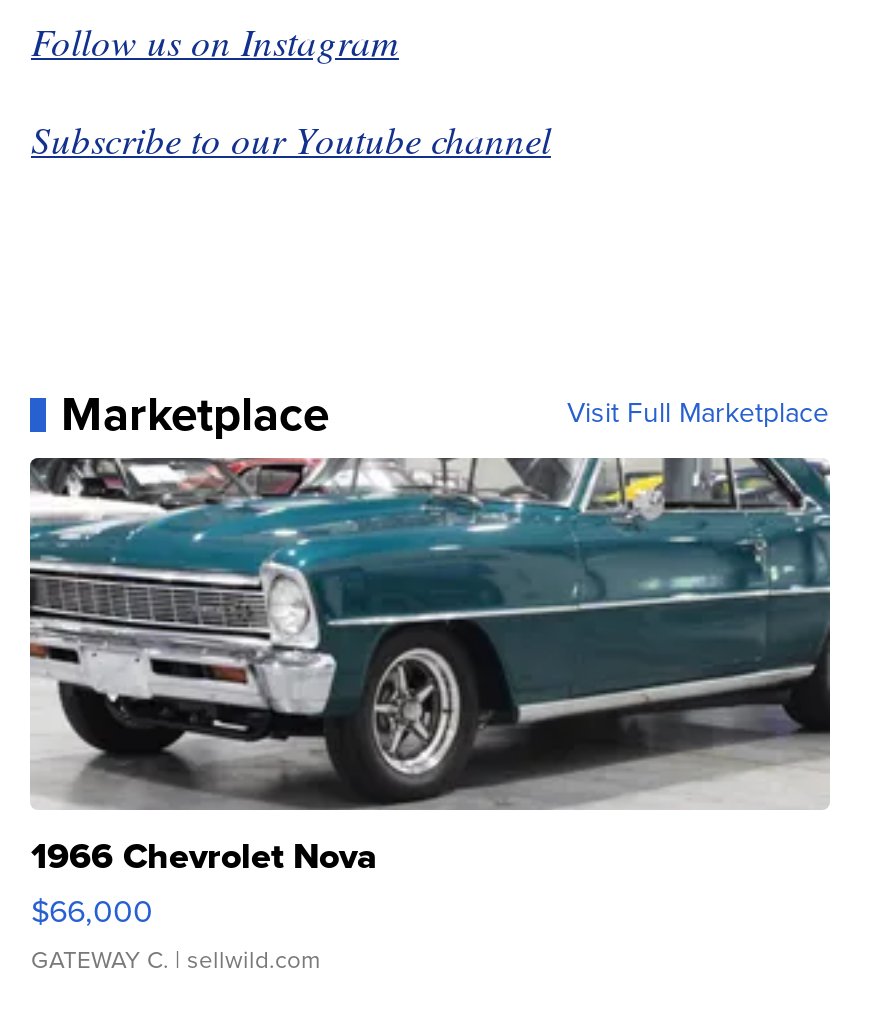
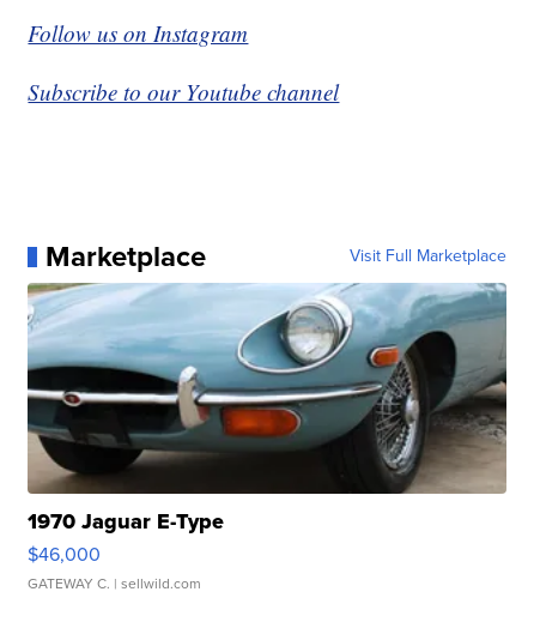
- [image]
- 1966 Chevrolet Nova
- $66,000
+ [image]
+ 1970 Jaguar E-Type
+ $46,000
